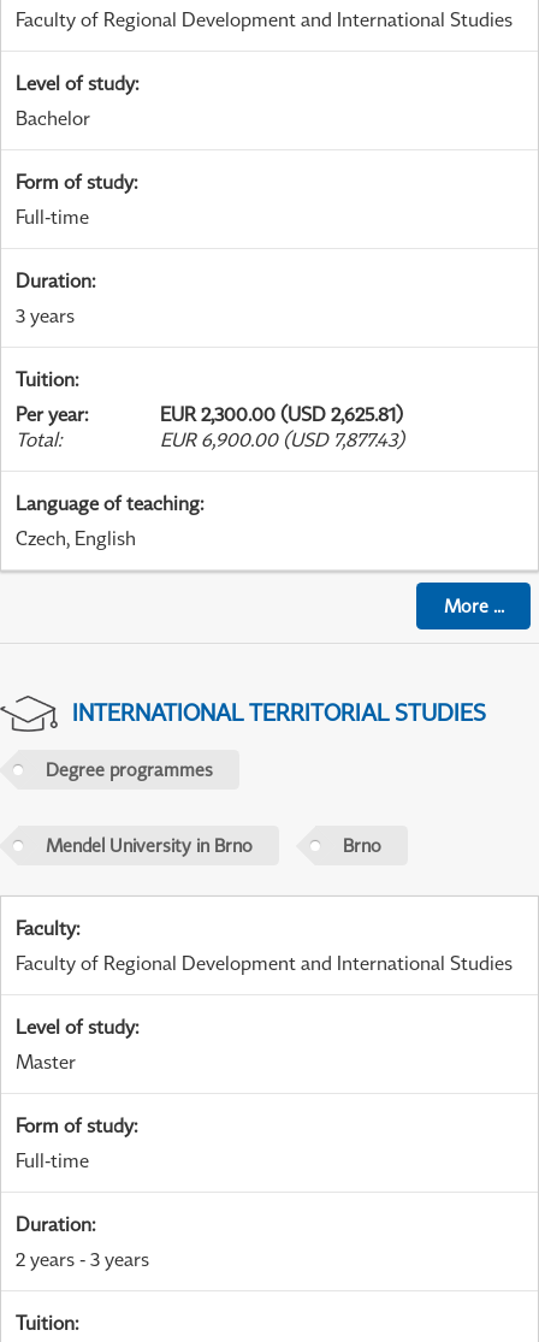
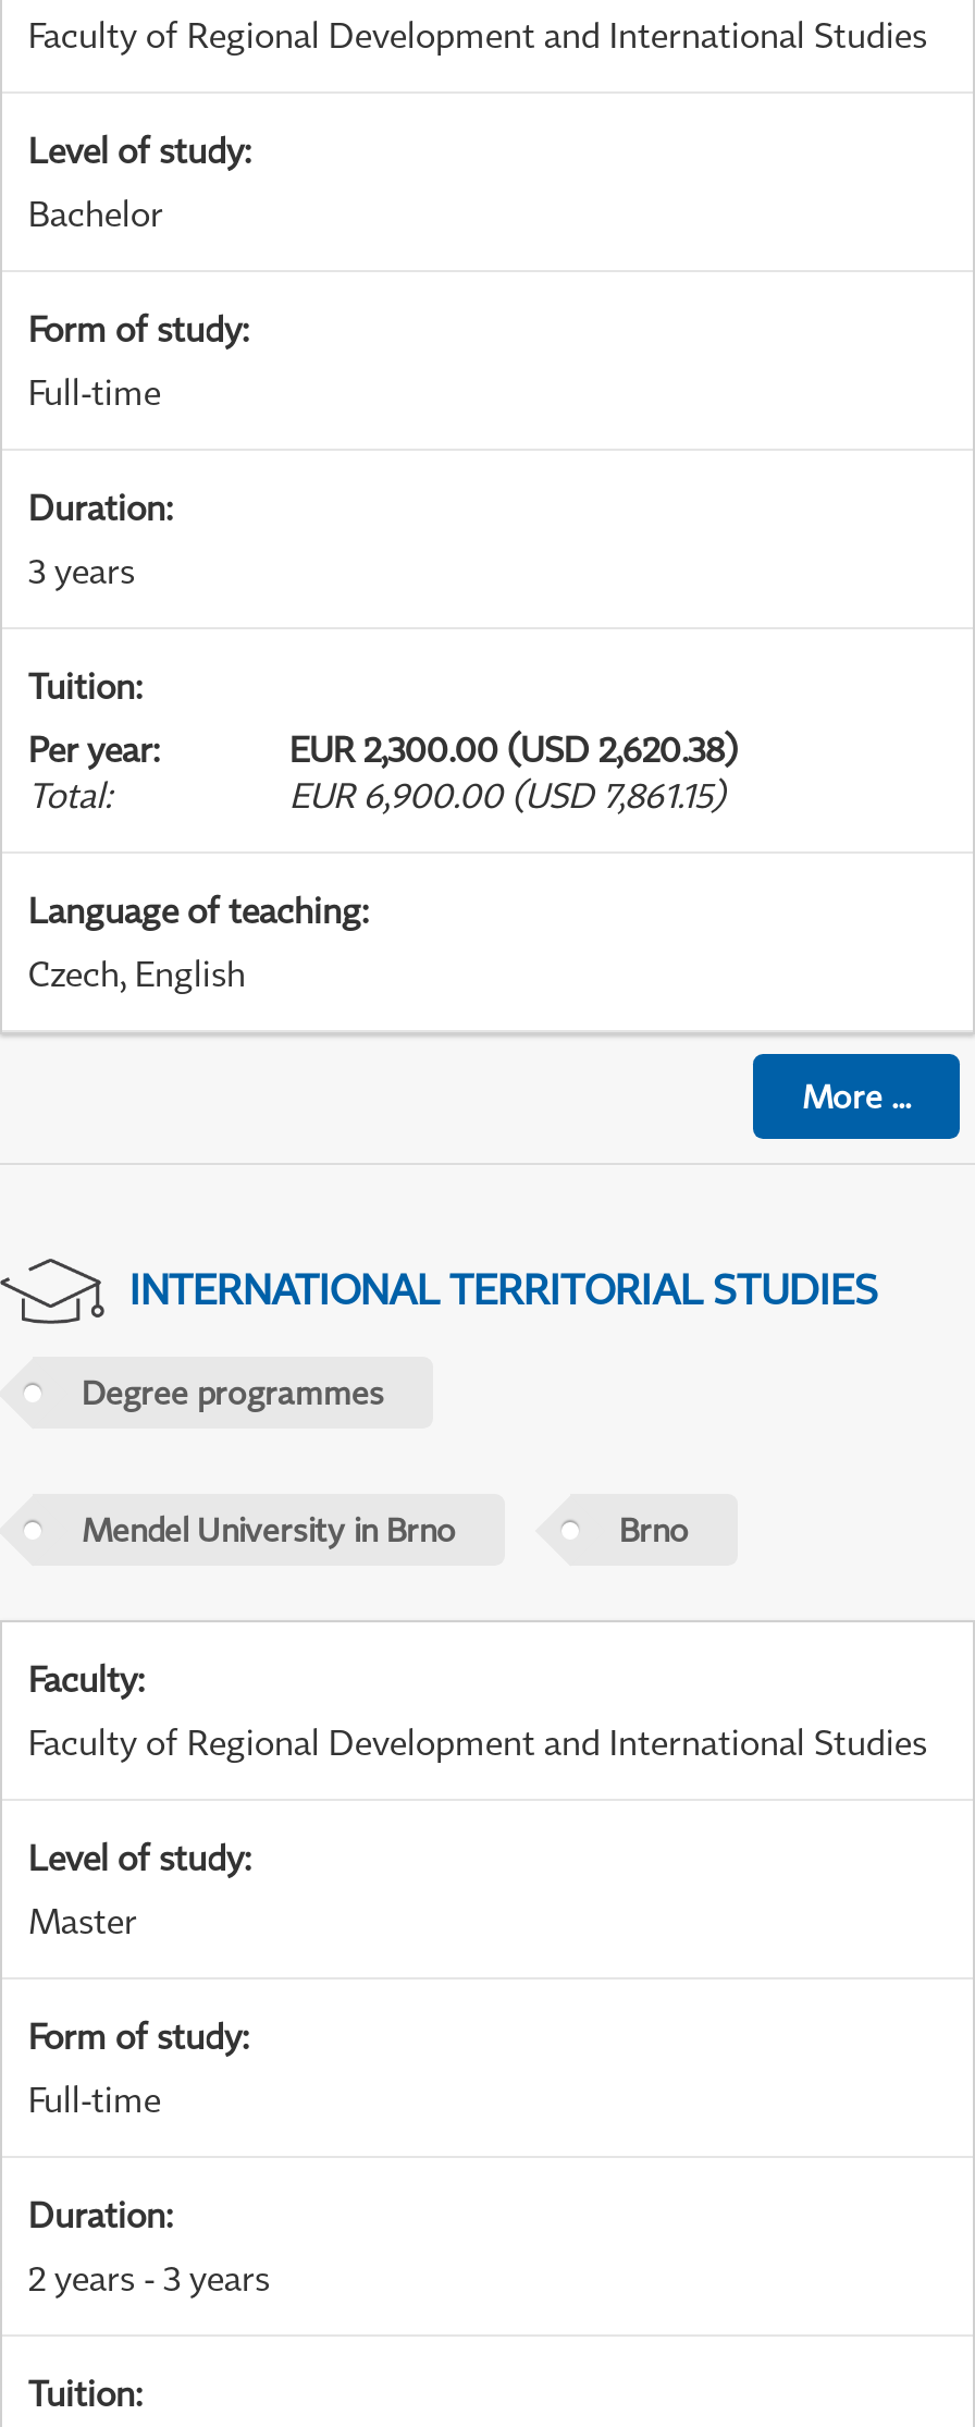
- EUR 2,300.00 (USD 2,625.81)
+ EUR 2,300.00 (USD 2,620.38)

- EUR 6,900.00 (USD 7,877.43)
+ EUR 6,900.00 (USD 7,861.15)
